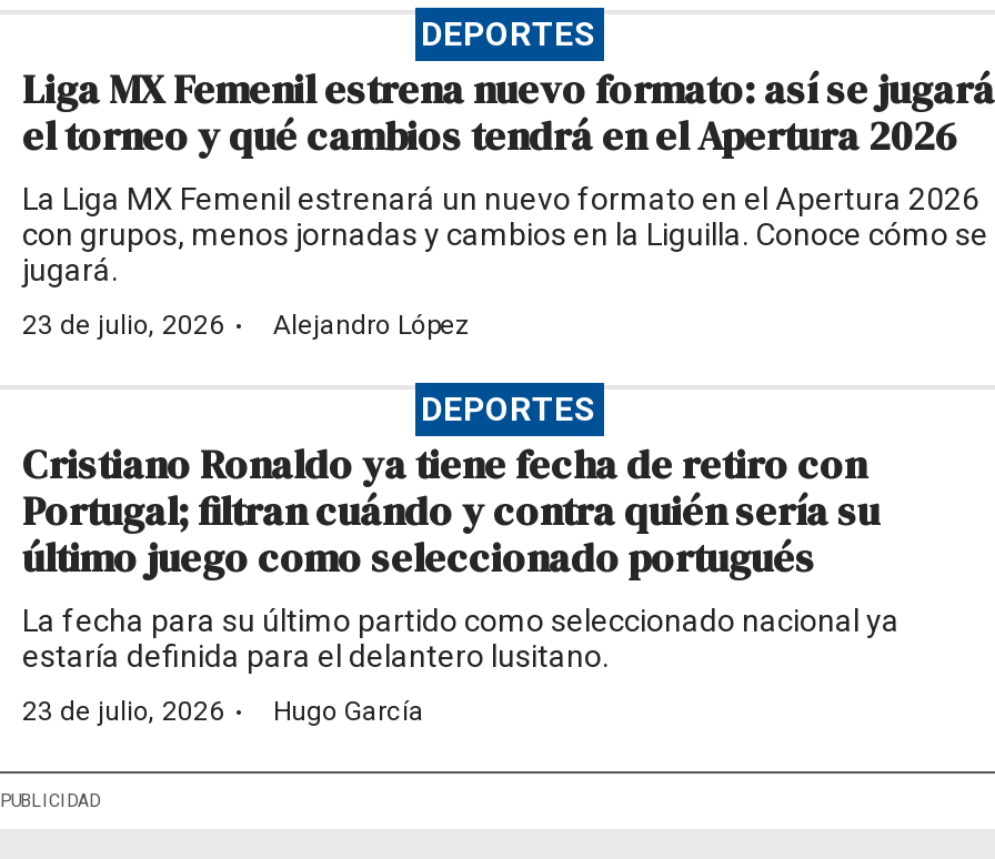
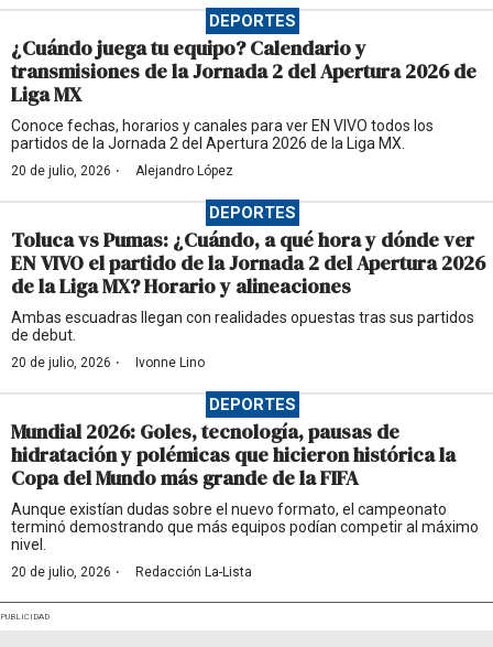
- Liga MX Femenil estrena nuevo formato: así se jugará
- el torneo y qué cambios tendrá en el Apertura 2026
- La Liga MX Femenil estrenará un nuevo formato en el Apertura 2026
- con grupos, menos jornadas y cambios en la Liguilla. Conoce cómo se
- jugará.
- 23 de julio, 2026 ·
+ ¿Cuándo juega tu equipo? Calendario y
+ transmisiones de la Jornada 2 del Apertura 2026 de
+ Liga MX
+ Conoce fechas, horarios y canales para ver EN VIVO todos los
+ partidos de la Jornada 2 del Apertura 2026 de la Liga MX.
+ 20 de julio, 2026 ·

- Cristiano Ronaldo ya tiene fecha de retiro con
- Portugal; filtran cuándo y contra quién sería su
- último juego como seleccionado portugués
- La fecha para su último partido como seleccionado nacional ya
- estaría definida para el delantero lusitano.
- 23 de julio, 2026 ·
- Hugo García
+ Toluca vs Pumas: ¿Cuándo, a qué hora y dónde ver
+ EN VIVO el partido de la Jornada 2 del Apertura 2026
+ de la Liga MX? Horario y alineaciones
+ Ambas escuadras llegan con realidades opuestas tras sus partidos
+ de debut.
+ 20 de julio, 2026 ·
+ Ivonne Lino
+ DEPORTES
+ Mundial 2026: Goles, tecnología, pausas de
+ hidratación y polémicas que hicieron histórica la
+ Copa del Mundo más grande de la FIFA
+ Aunque existían dudas sobre el nuevo formato, el campeonato
+ terminó demostrando que más equipos podían competir al máximo
+ nivel.
+ 20 de julio, 2026 ·
+ Redacción La-Lista
